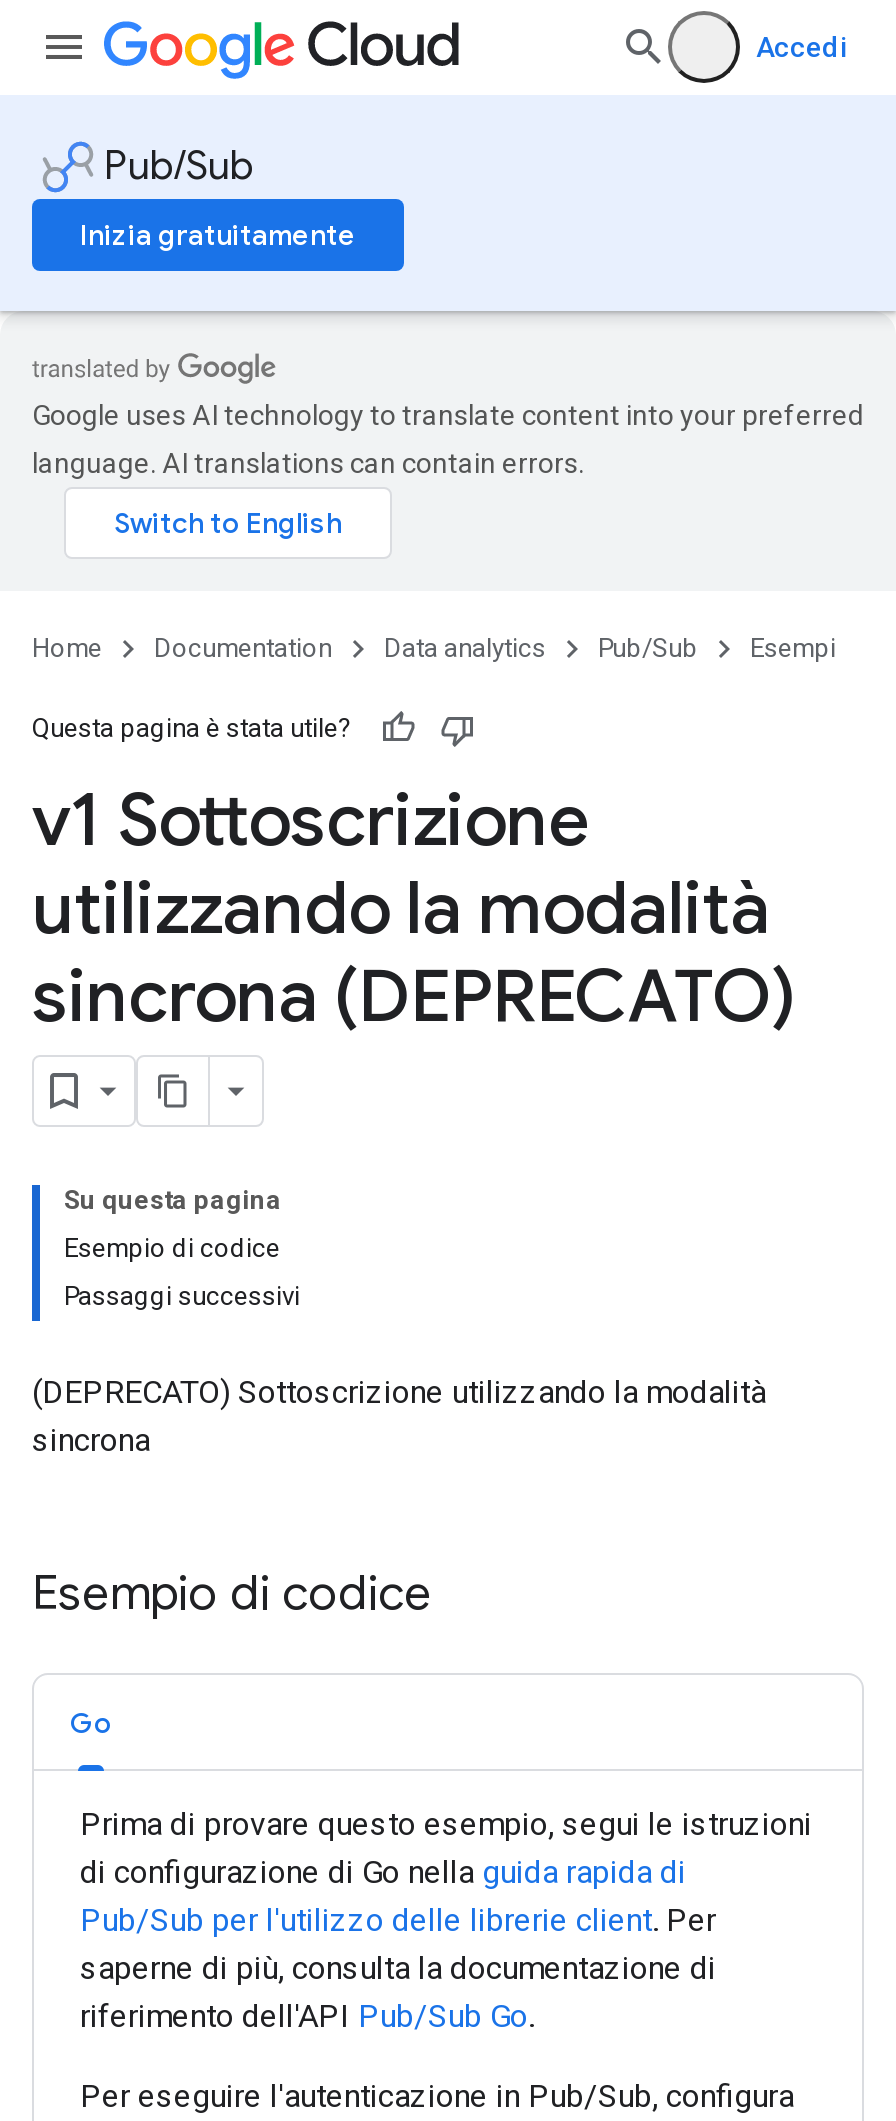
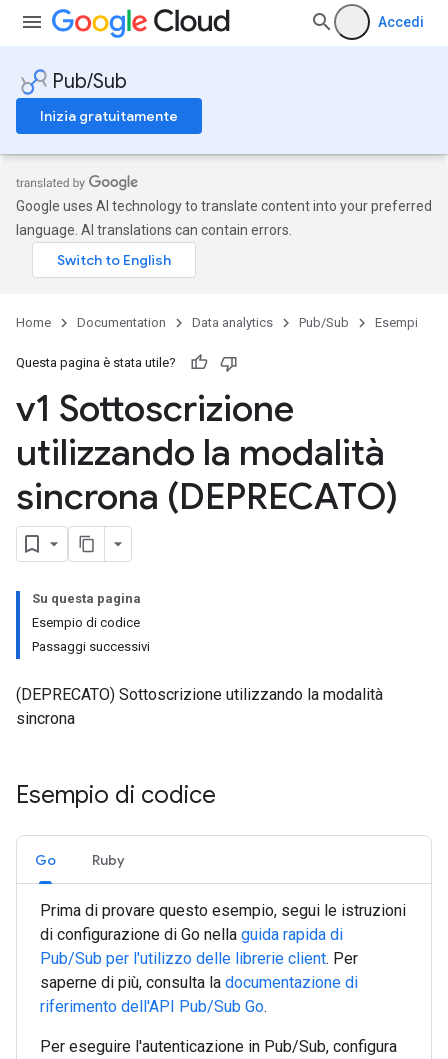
+ Ruby
